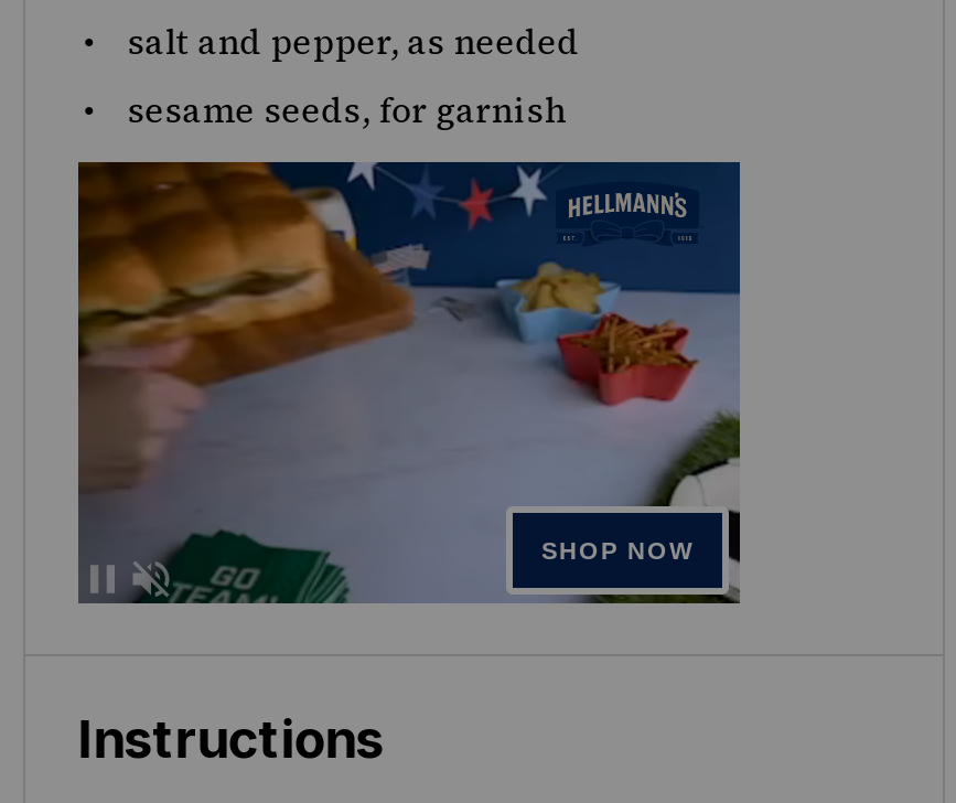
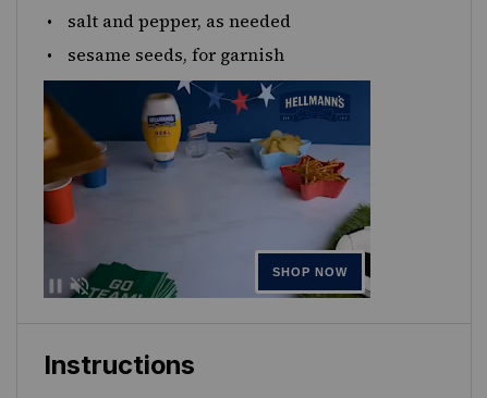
- [image]
+ [image]
